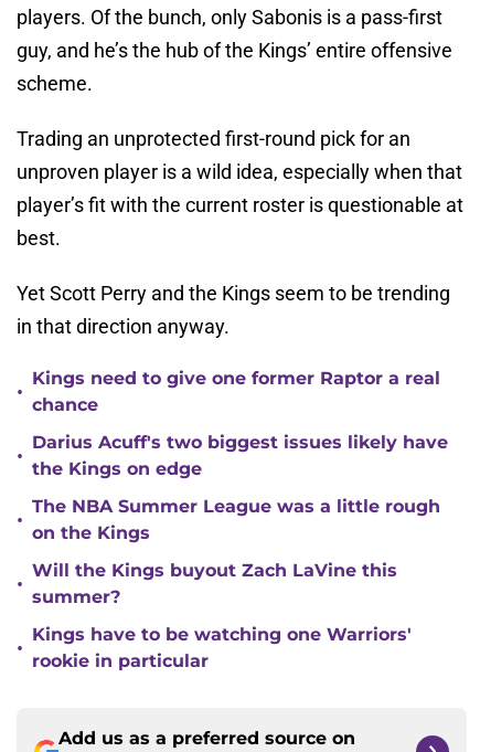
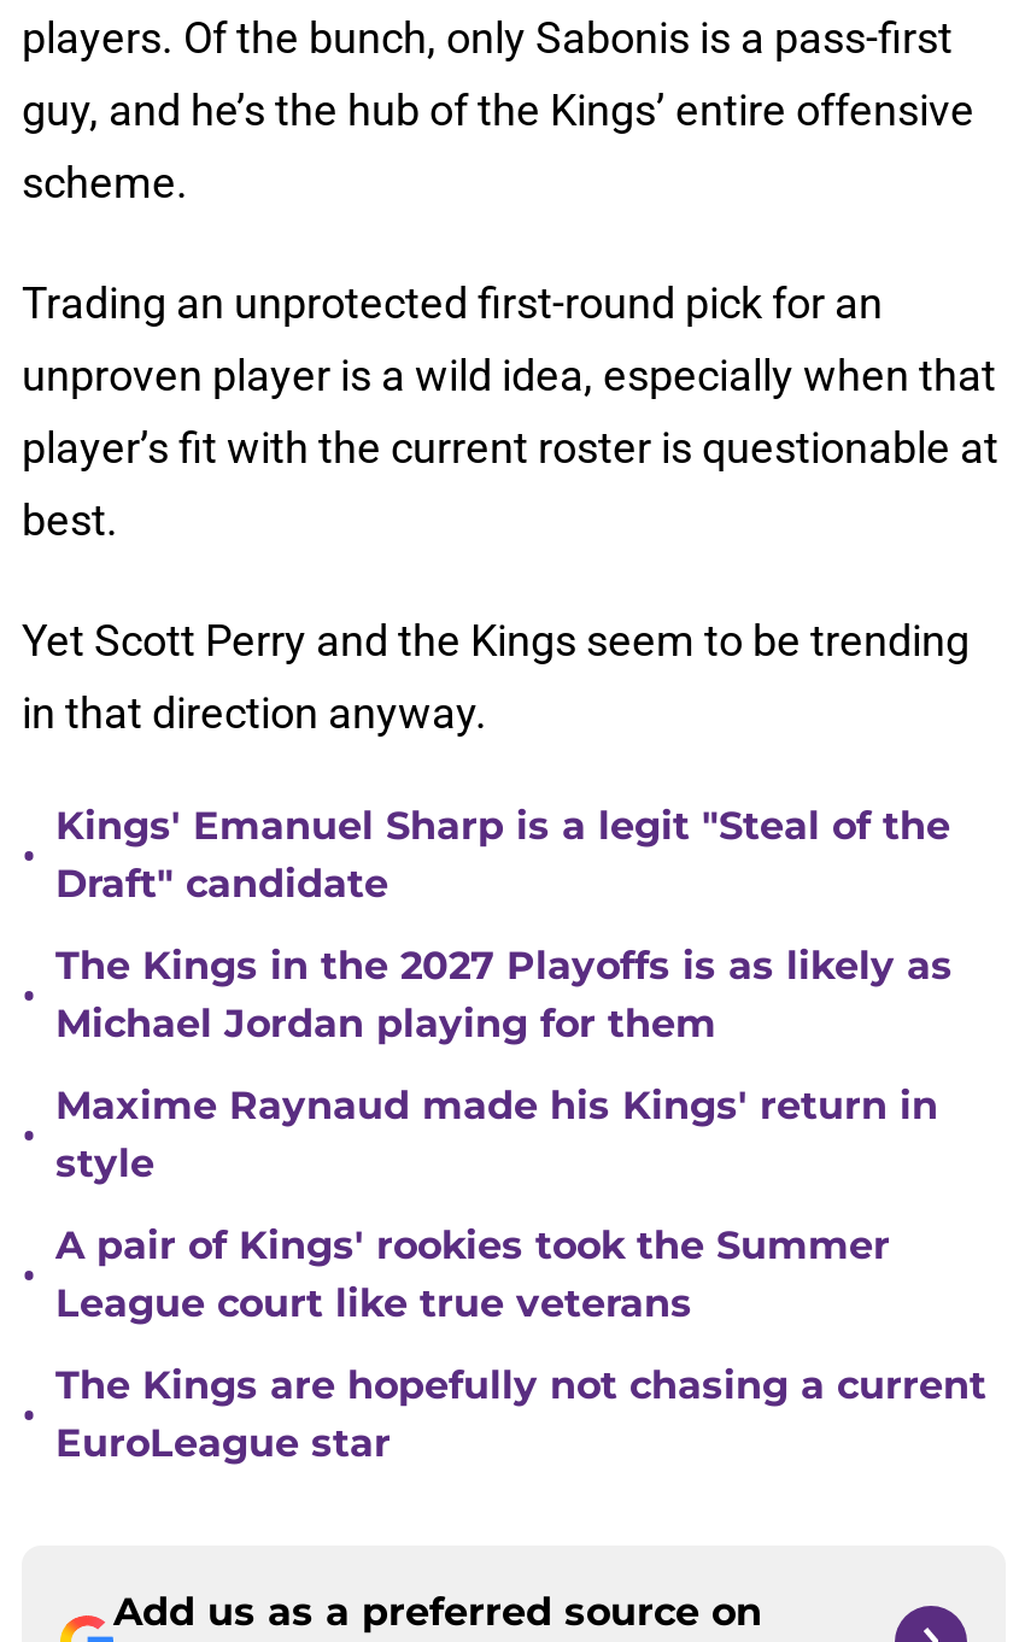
- Kings need to give one former Raptor a real
- chance
+ Kings' Emanuel Sharp is a legit "Steal of the
+ Draft" candidate

- Darius Acuff's two biggest issues likely have
- the Kings on edge
+ The Kings in the 2027 Playoffs is as likely as
+ Michael Jordan playing for them

- The NBA Summer League was a little rough
- on the Kings
+ Maxime Raynaud made his Kings' return in
+ style

- Will the Kings buyout Zach LaVine this
- summer?
+ A pair of Kings' rookies took the Summer
+ League court like true veterans

- Kings have to be watching one Warriors'
- rookie in particular
+ The Kings are hopefully not chasing a current
+ EuroLeague star
